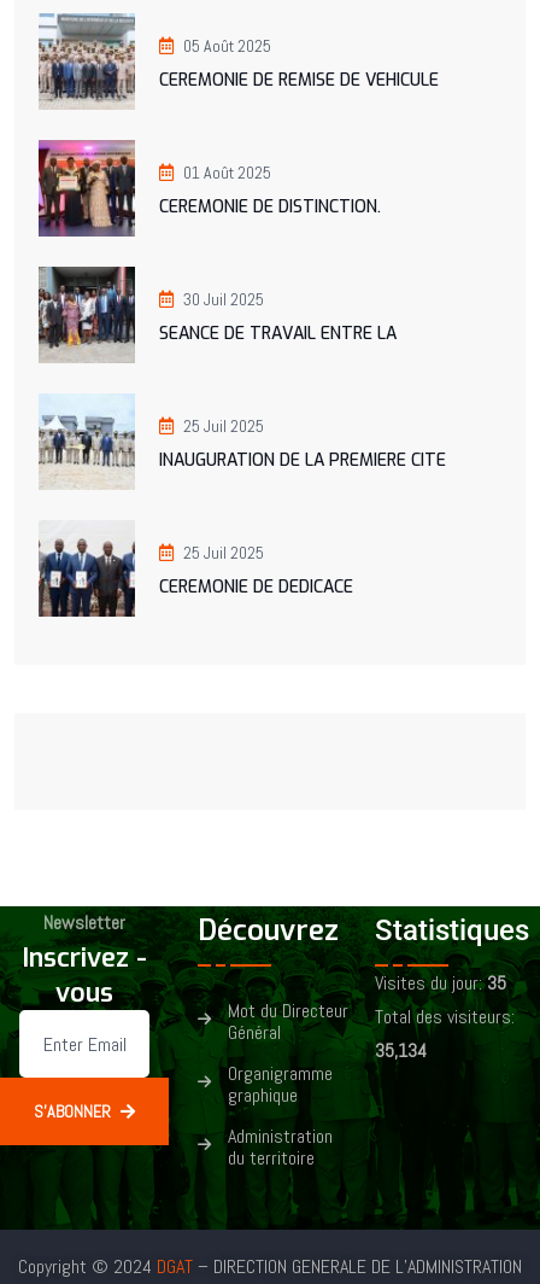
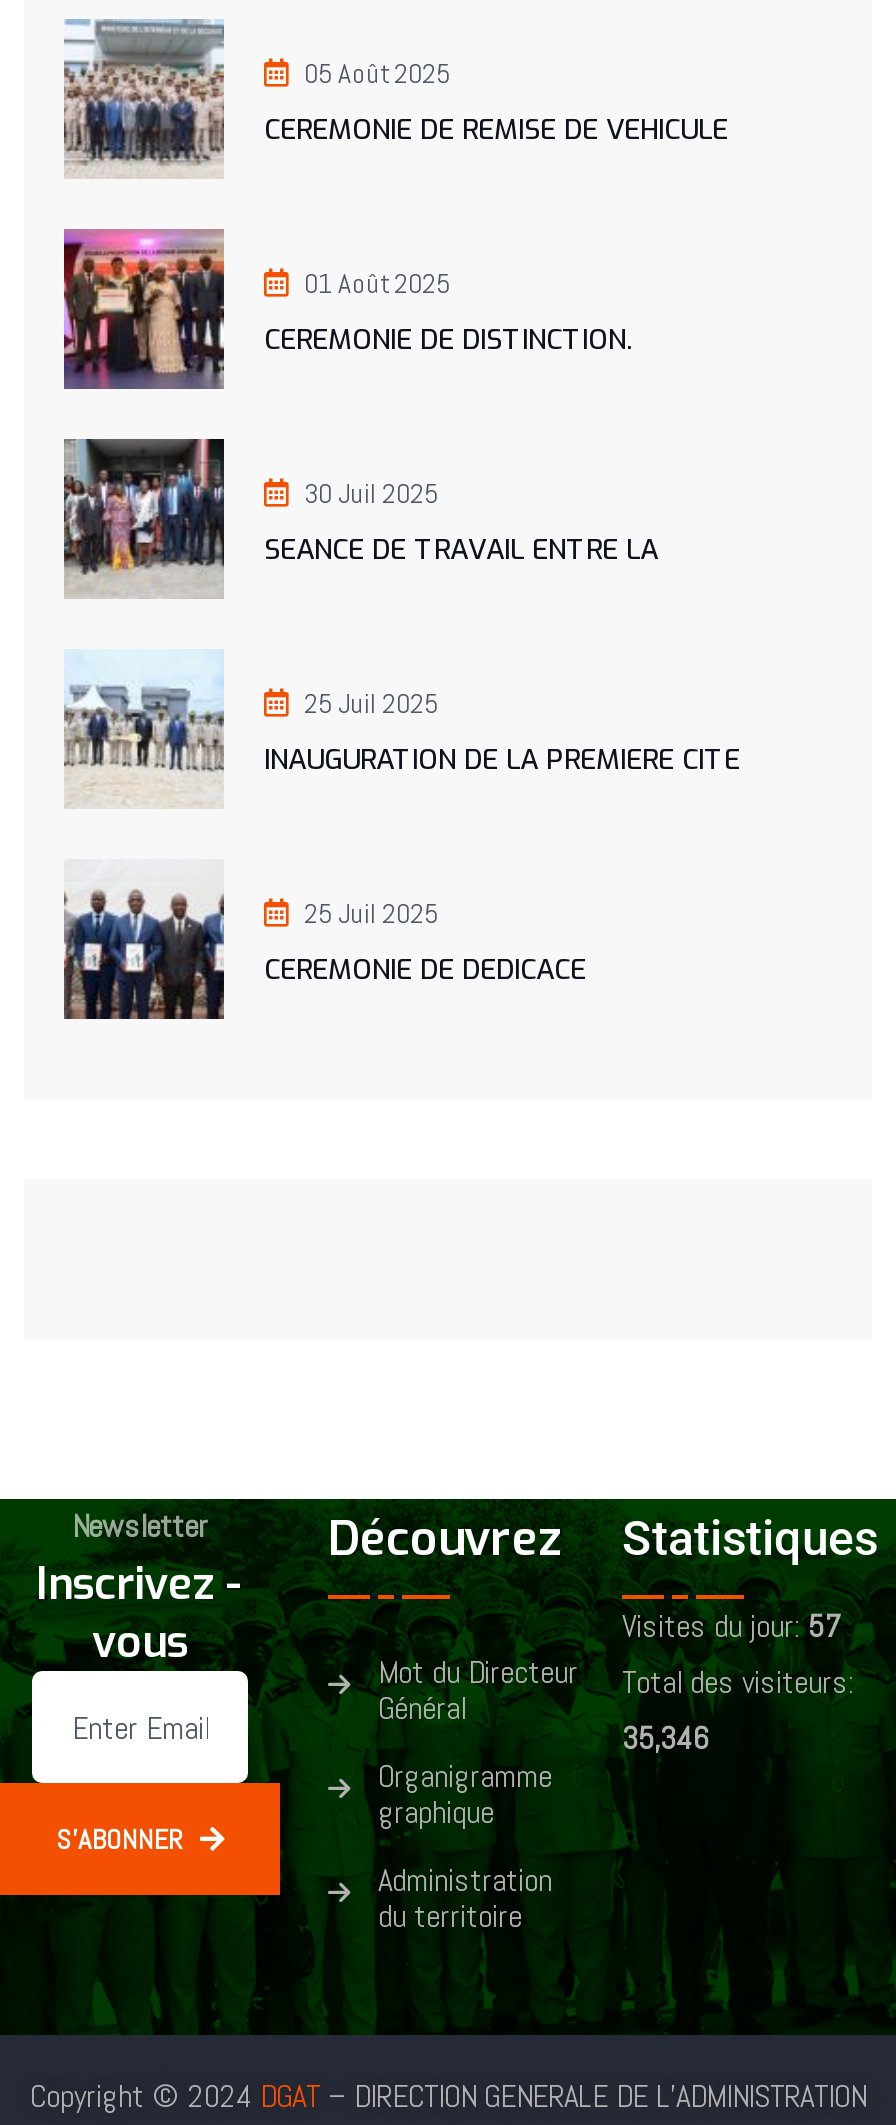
- Visites du jour: 35
+ Visites du jour: 57

- 35,134
+ 35,346
